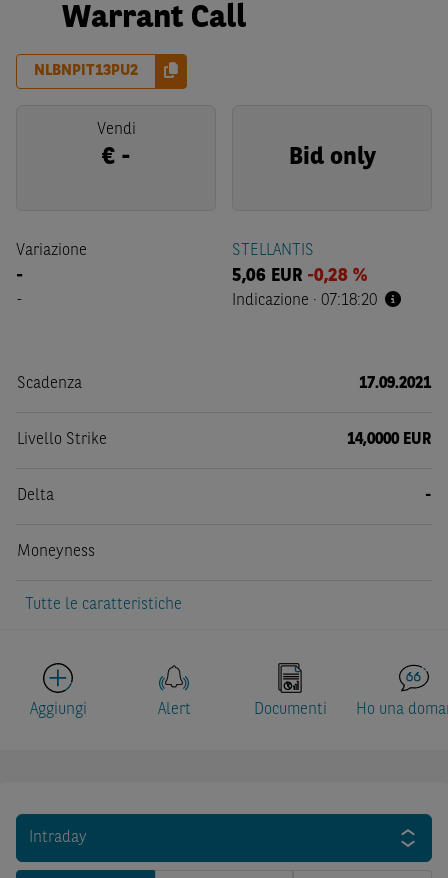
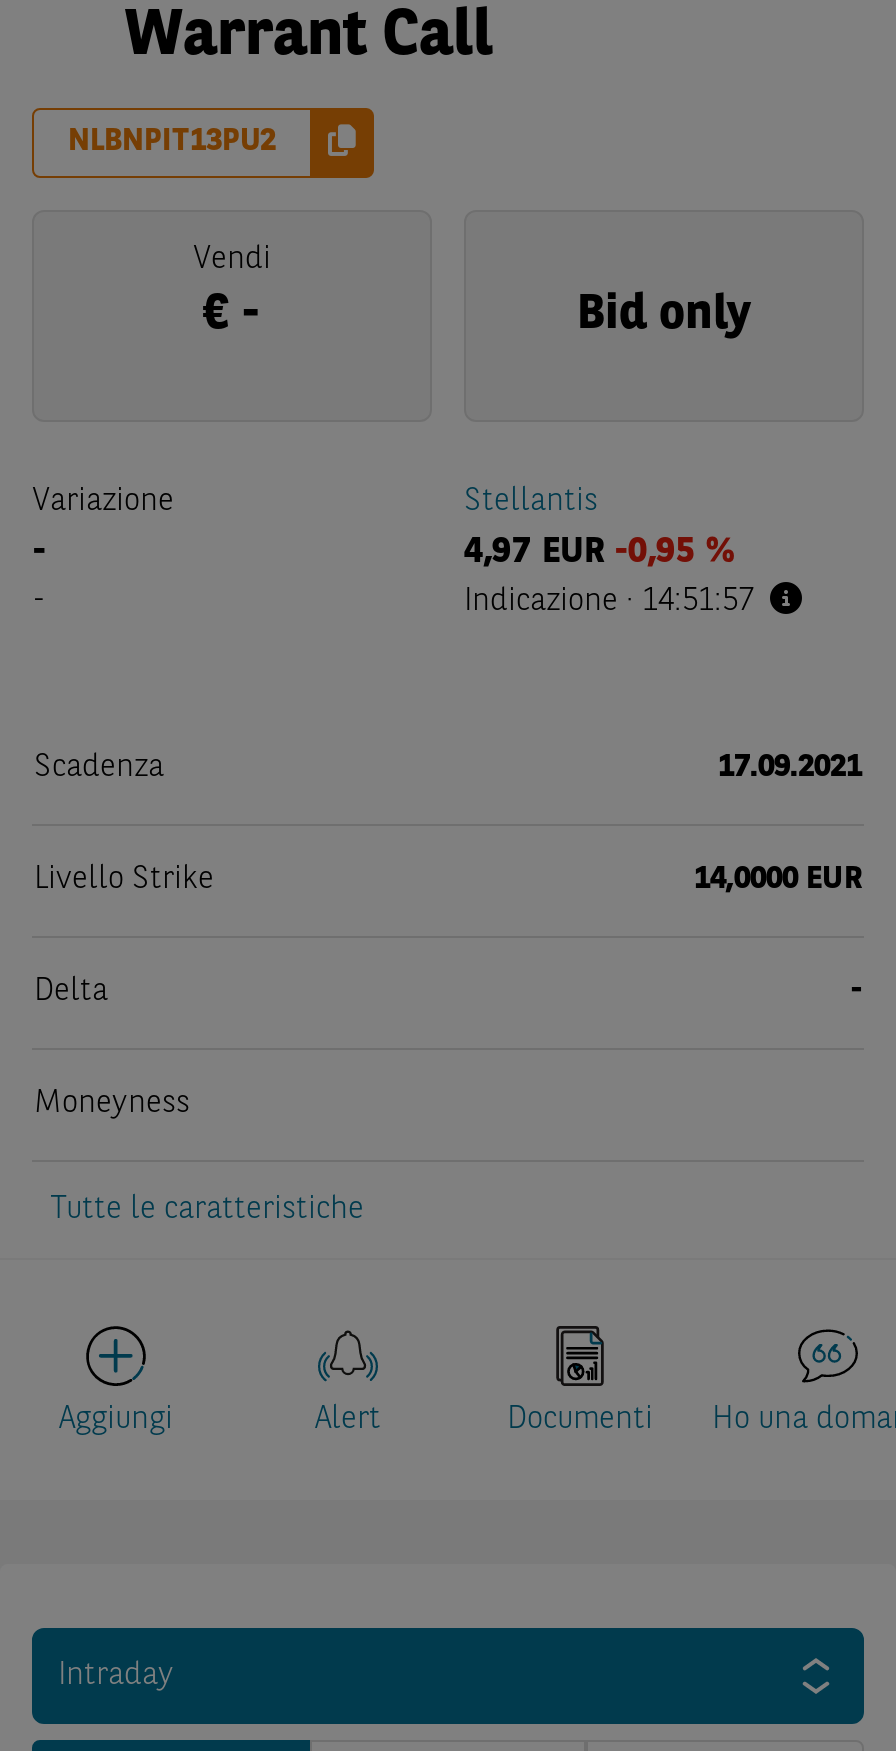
- STELLANTIS
- 5,06 EUR -0,28 %
- Indicazione · 07:18:20
+ Stellantis
+ 4,97 EUR -0,95 %
+ Indicazione · 14:51:57
